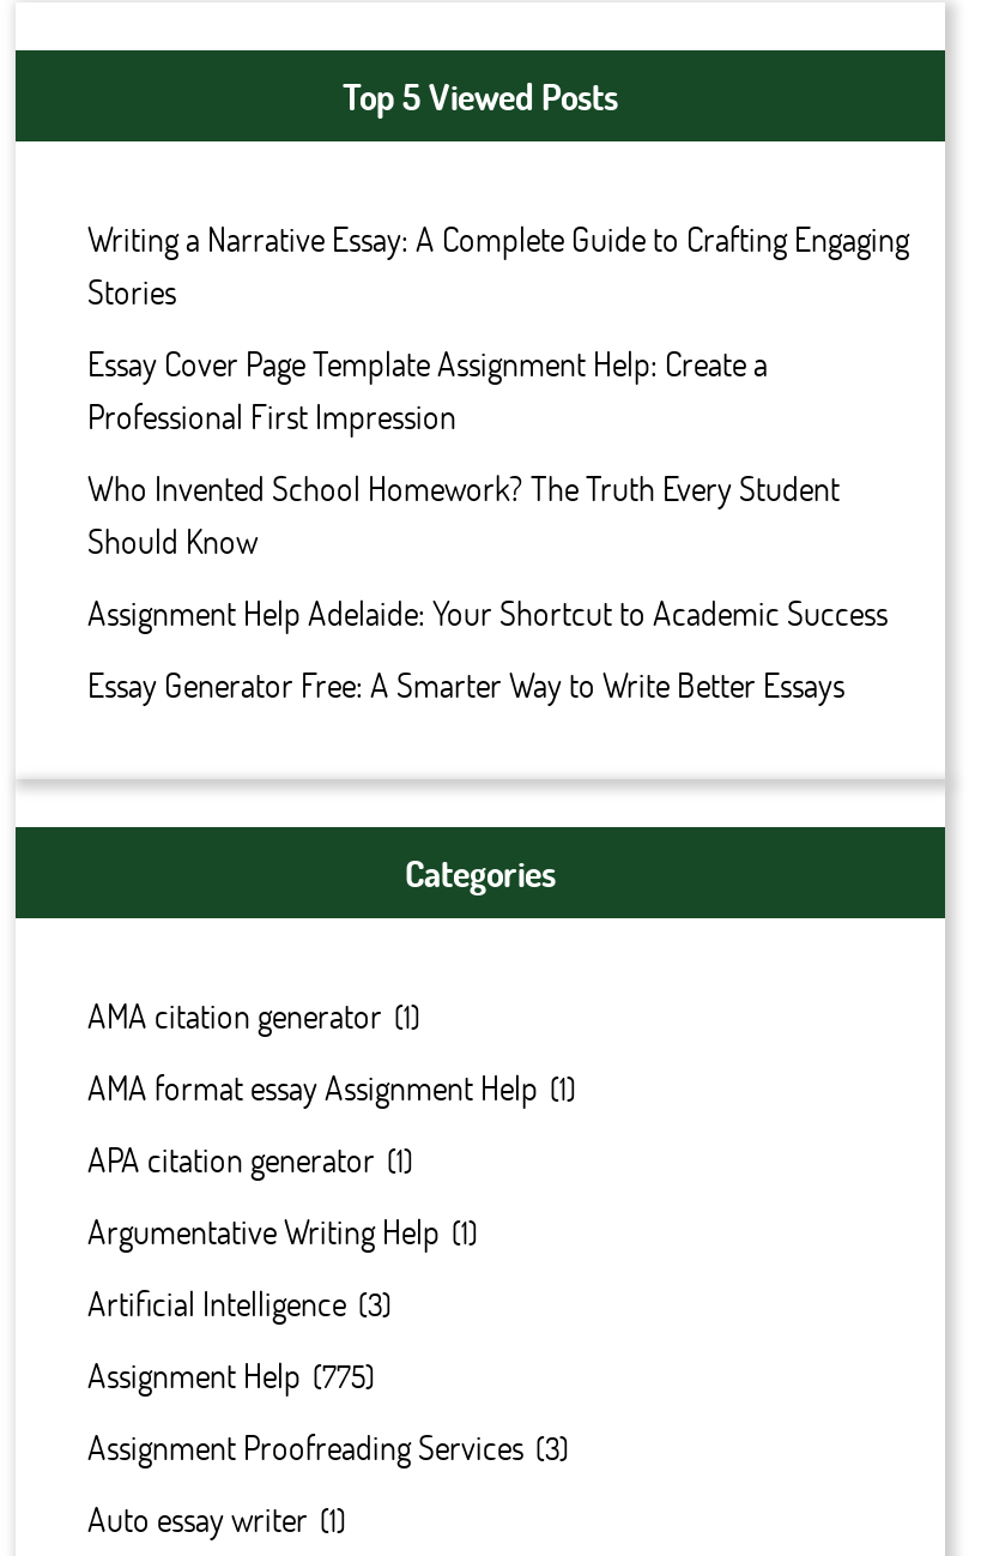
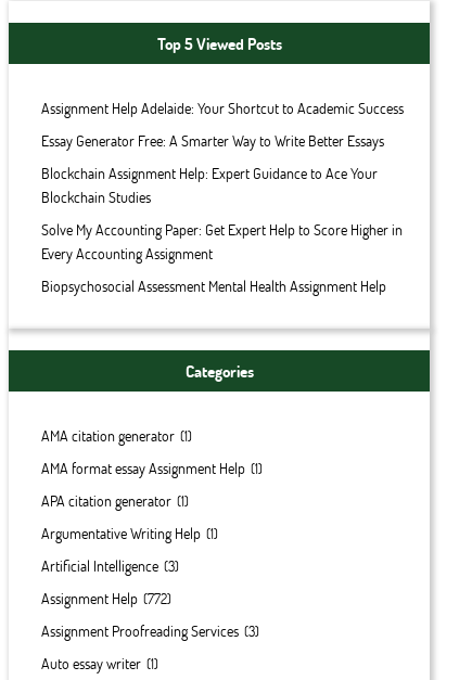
- Writing a Narrative Essay: A Complete Guide to Crafting Engaging
- Stories
- Essay Cover Page Template Assignment Help: Create a
- Professional First Impression
- Who Invented School Homework? The Truth Every Student
- Should Know

moved up: Assignment Help Adelaide: Your Shortcut to Academic Success | Essay Generator Free: A Smarter Way to Write Better Essays

+ Blockchain Assignment Help: Expert Guidance to Ace Your
+ Blockchain Studies
+ Solve My Accounting Paper: Get Expert Help to Score Higher in
+ Every Accounting Assignment
+ Biopsychosocial Assessment Mental Health Assignment Help

- Assignment Help (775)
+ Assignment Help (772)
